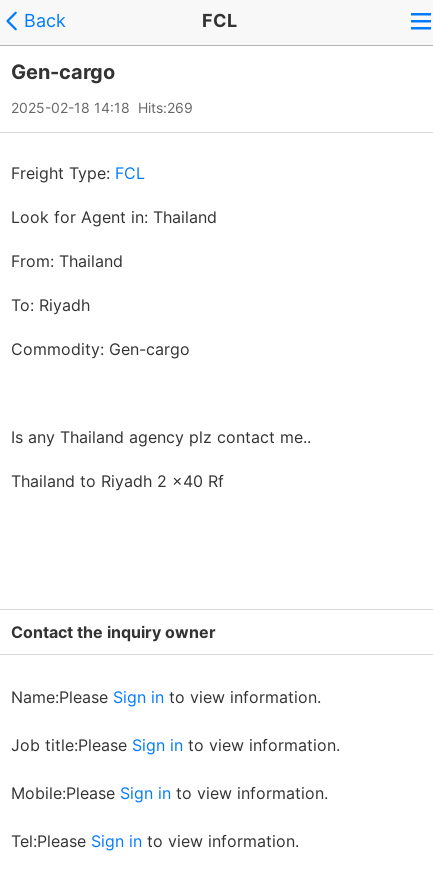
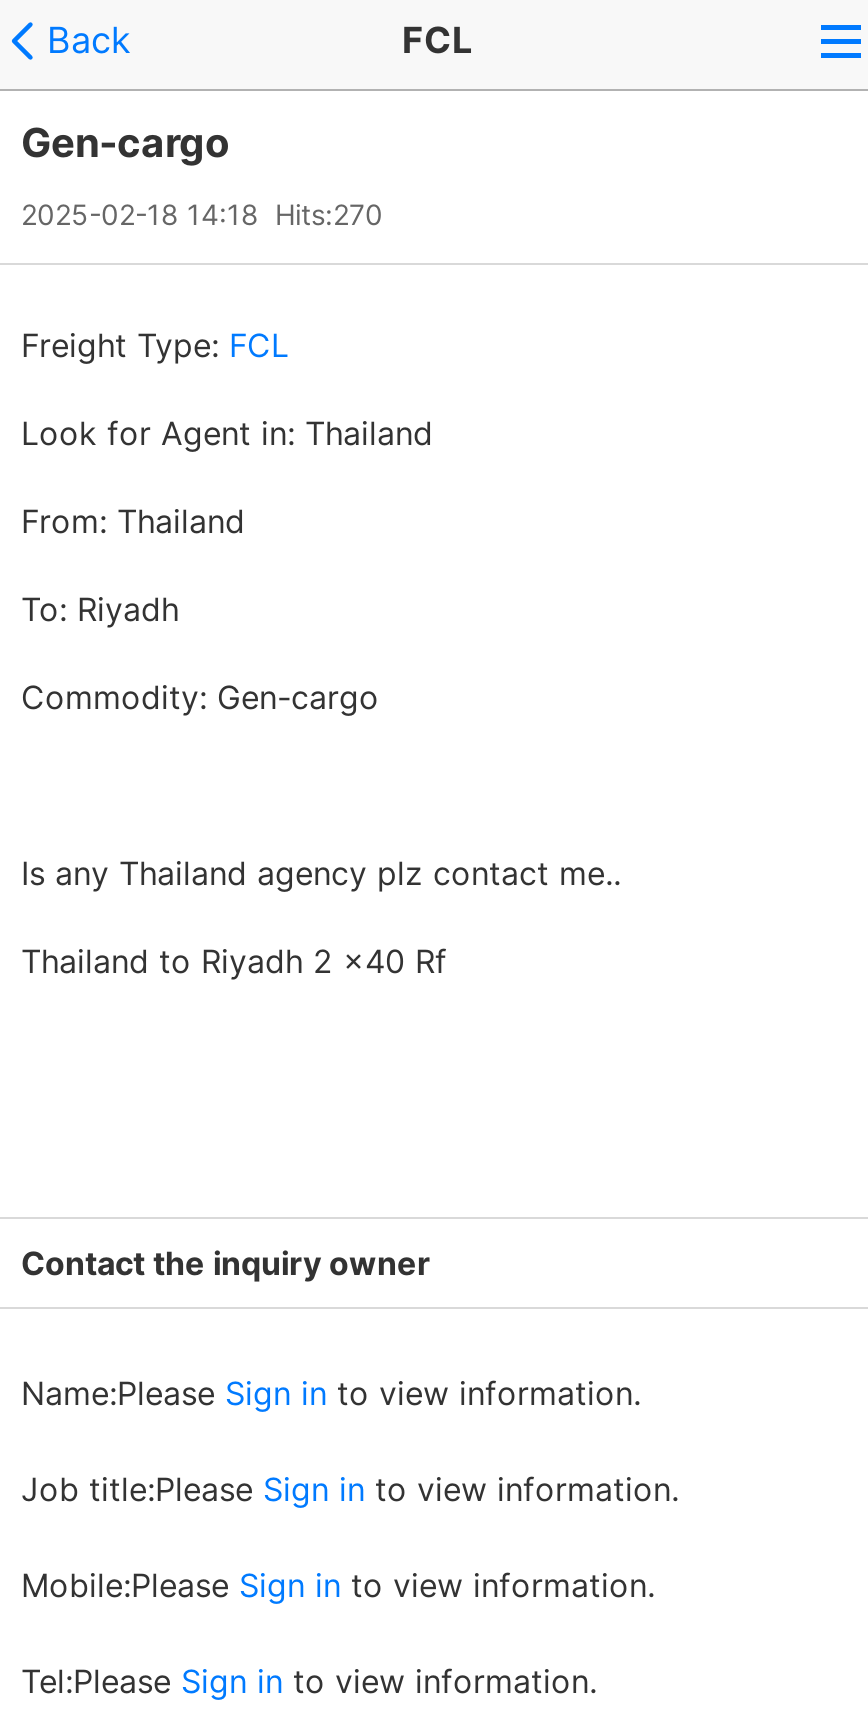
- 2025-02-18 14:18 Hits:269
+ 2025-02-18 14:18 Hits:270
